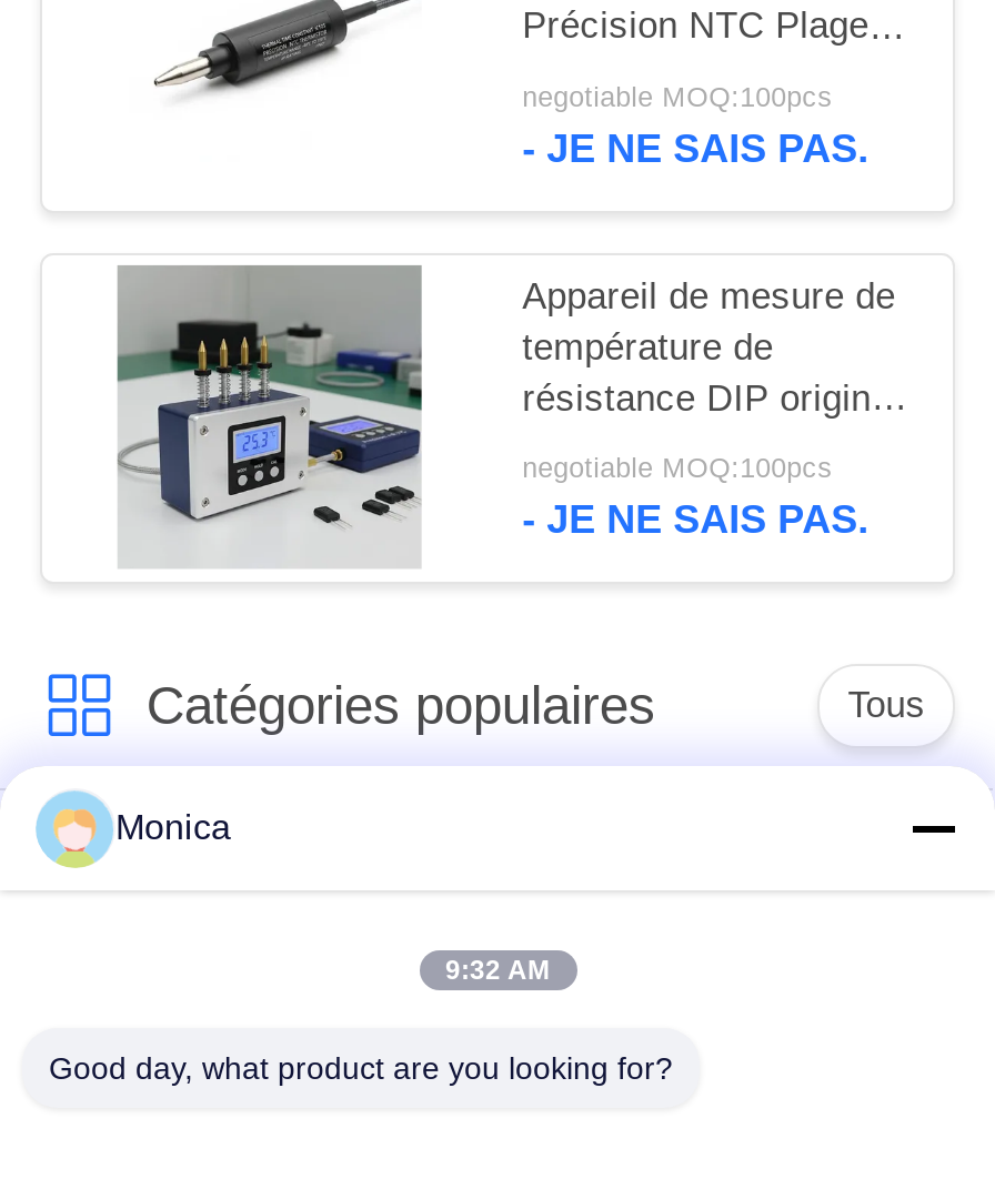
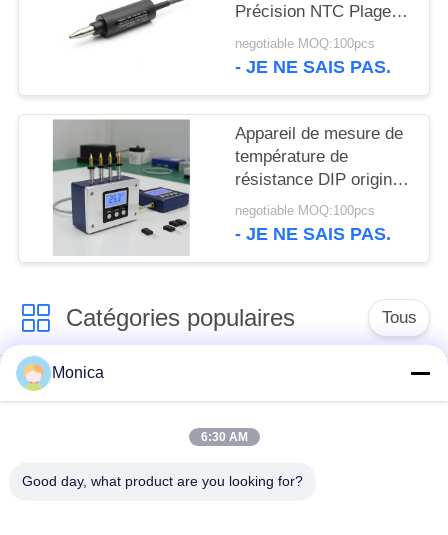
- 9:32 AM
+ 6:30 AM
